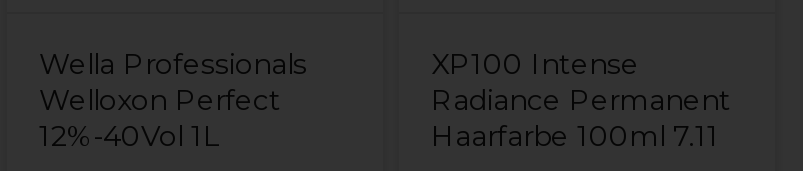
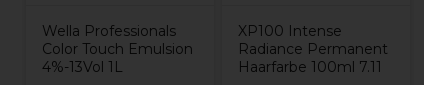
- Welloxon Perfect
- 12%-40Vol 1L
+ Color Touch Emulsion
+ 4%-13Vol 1L
